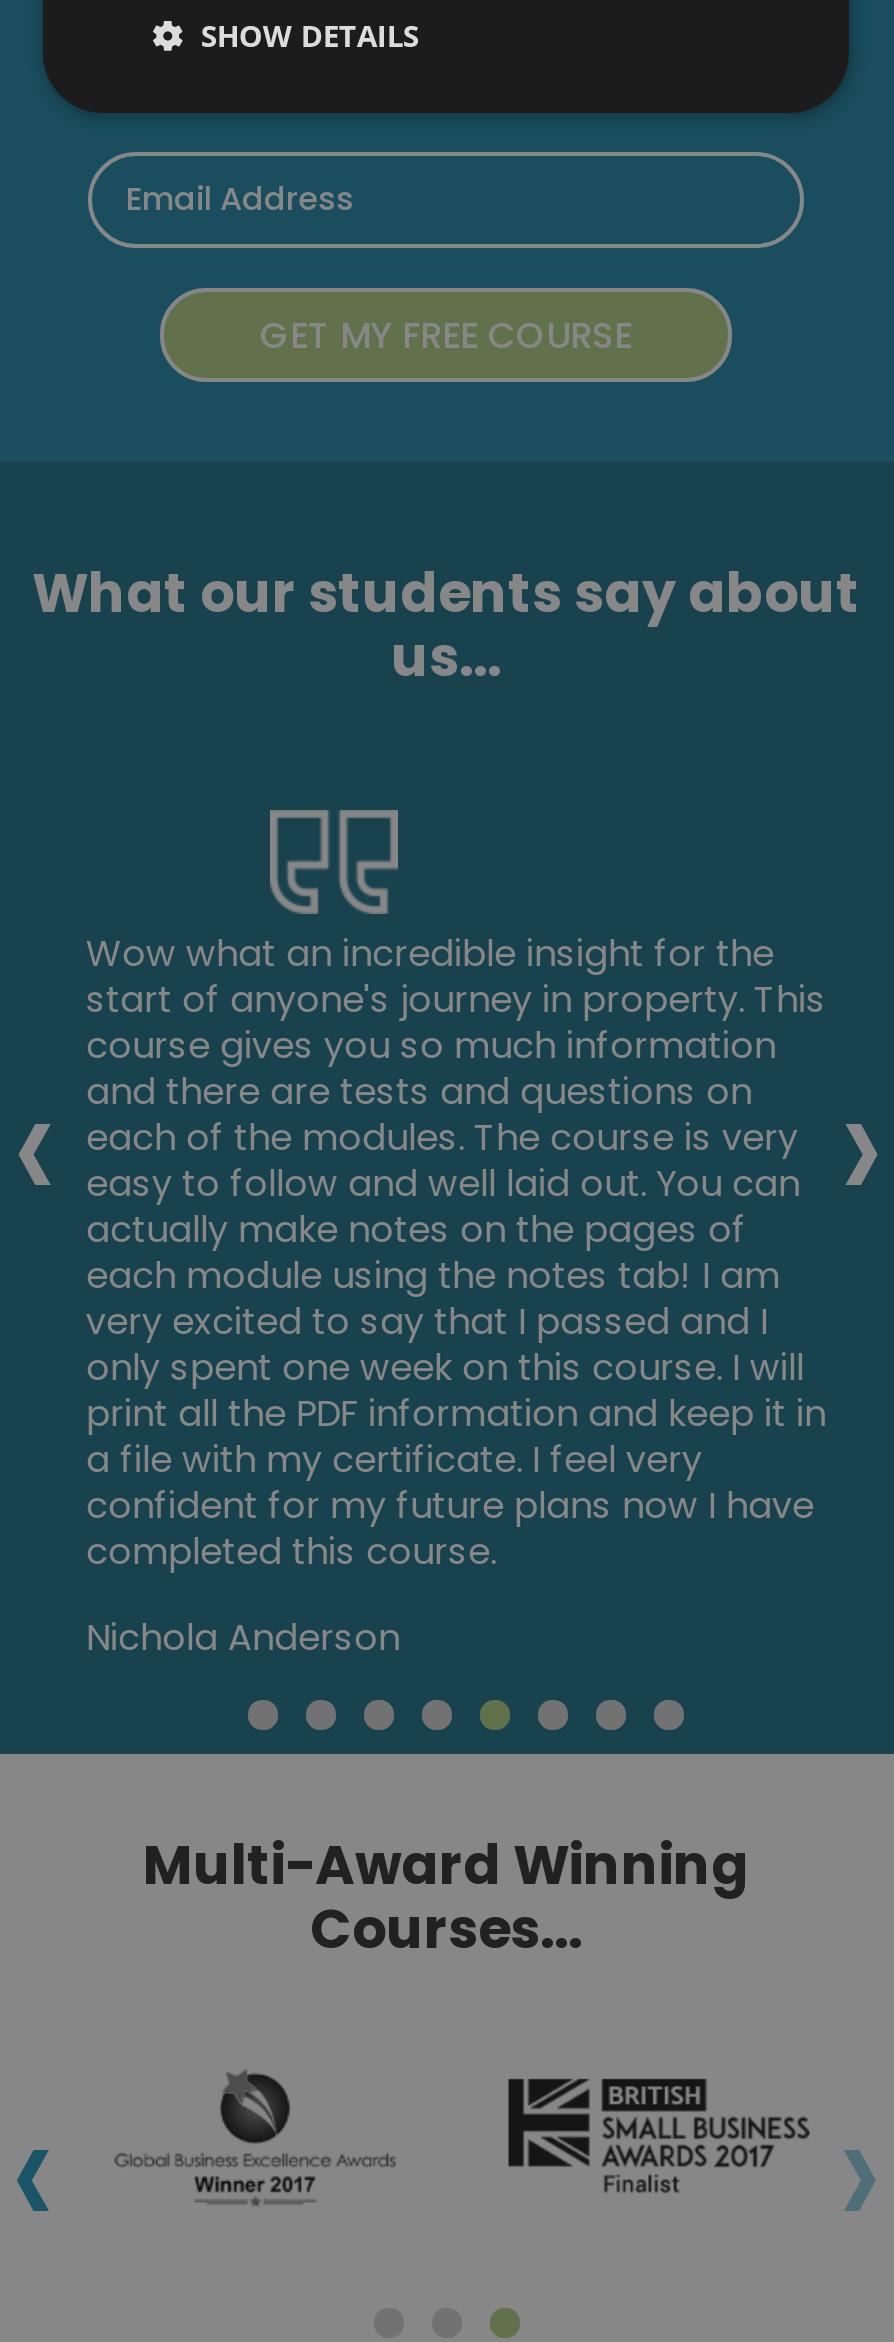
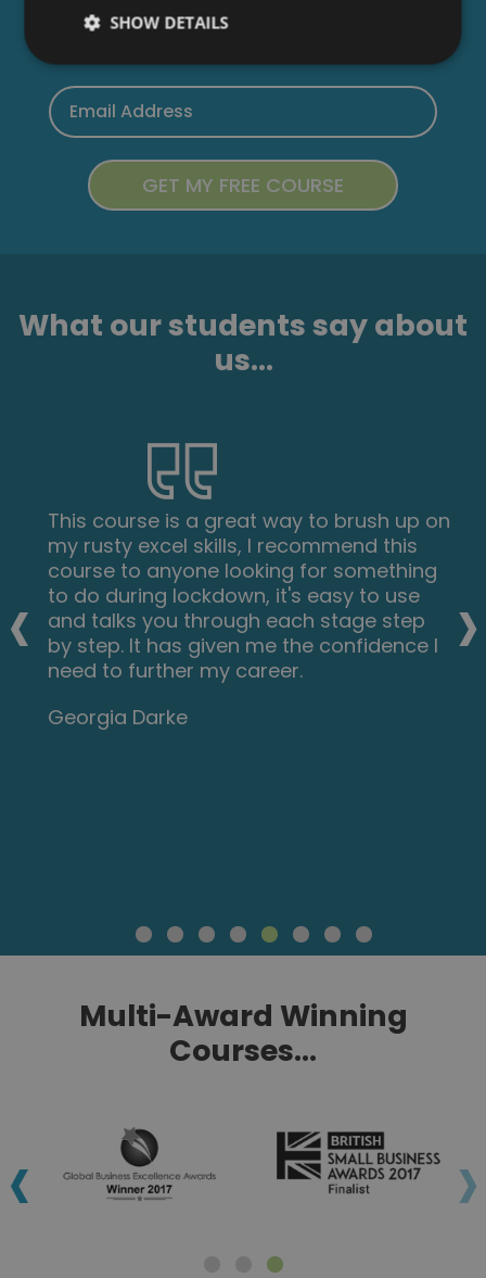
- Wow what an incredible insight for the
- start of anyone's journey in property. This
- course gives you so much information
- and there are tests and questions on
- each of the modules. The course is very
- easy to follow and well laid out. You can
- actually make notes on the pages of
- each module using the notes tab! I am
- very excited to say that I passed and I
- only spent one week on this course. I will
- print all the PDF information and keep it in
- a file with my certificate. I feel very
- confident for my future plans now I have
- completed this course.
+ This course is a great way to brush up on
+ my rusty excel skills, I recommend this
+ course to anyone looking for something
+ to do during lockdown, it's easy to use
+ and talks you through each stage step
+ by step. It has given me the confidence I
+ need to further my career.

- Nichola Anderson
+ Georgia Darke
